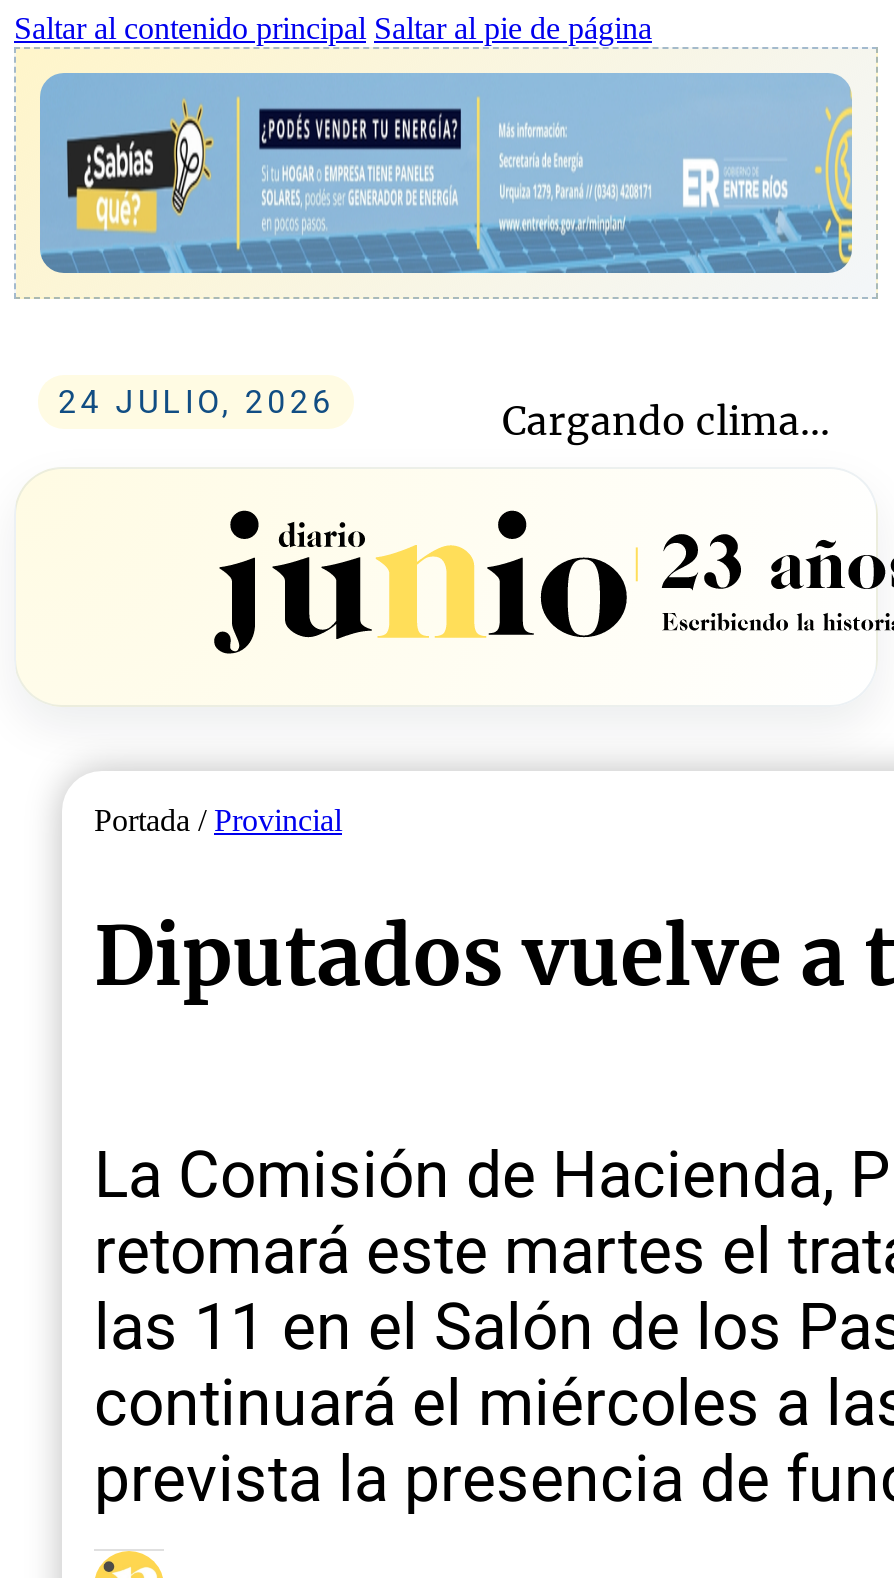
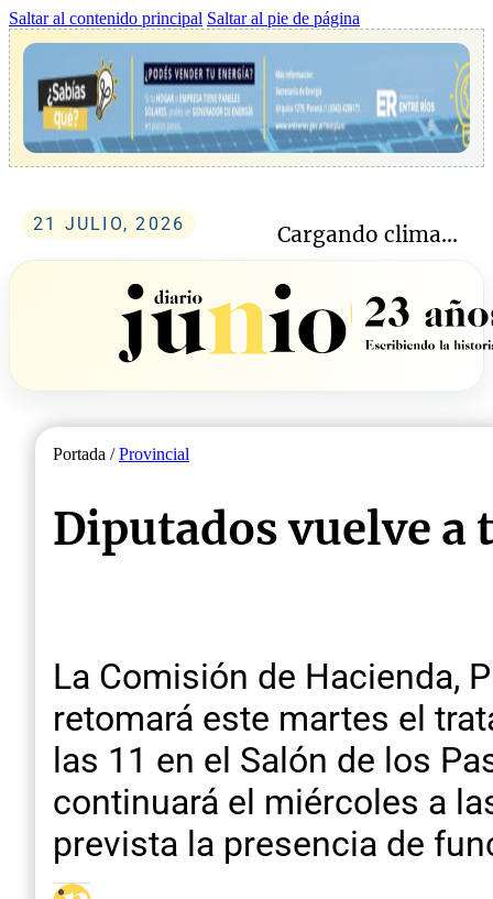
- 24 JULIO, 2026
+ 21 JULIO, 2026
